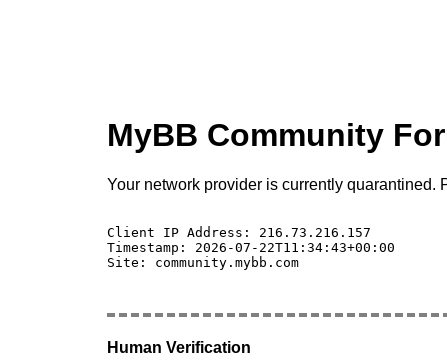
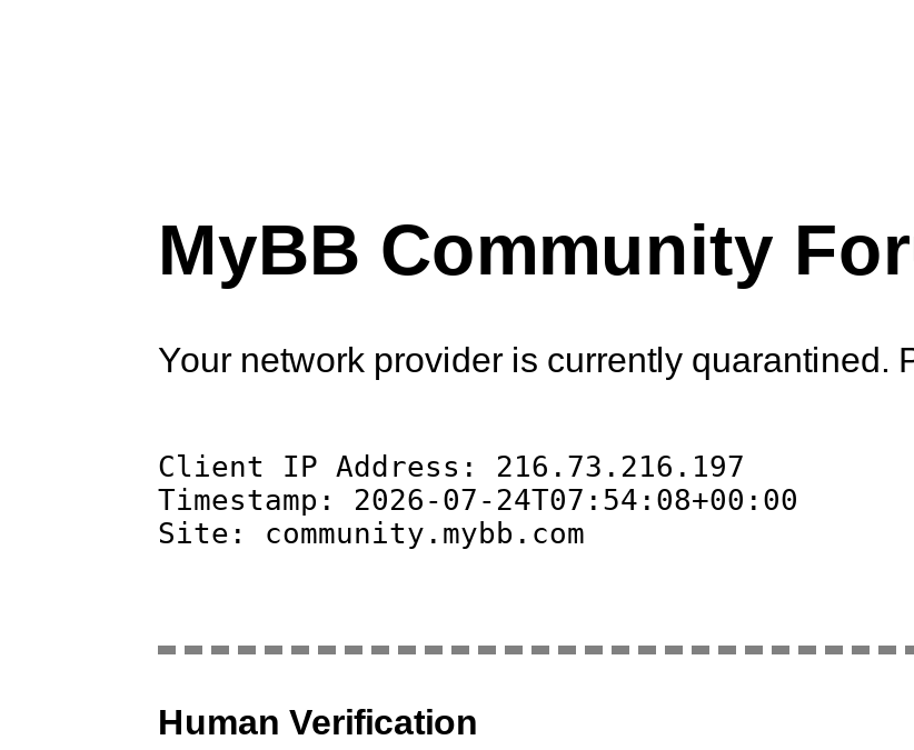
- Client IP Address: 216.73.216.157
+ Client IP Address: 216.73.216.197

- Timestamp: 2026-07-22T11:34:43+00:00
+ Timestamp: 2026-07-24T07:54:08+00:00
